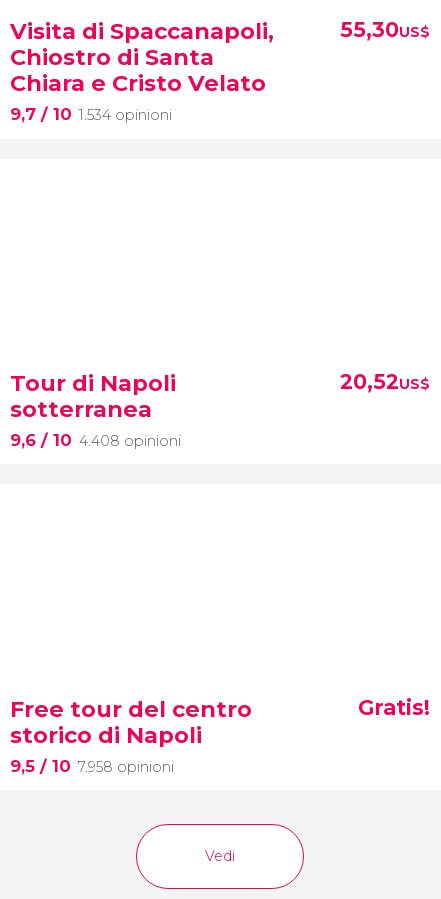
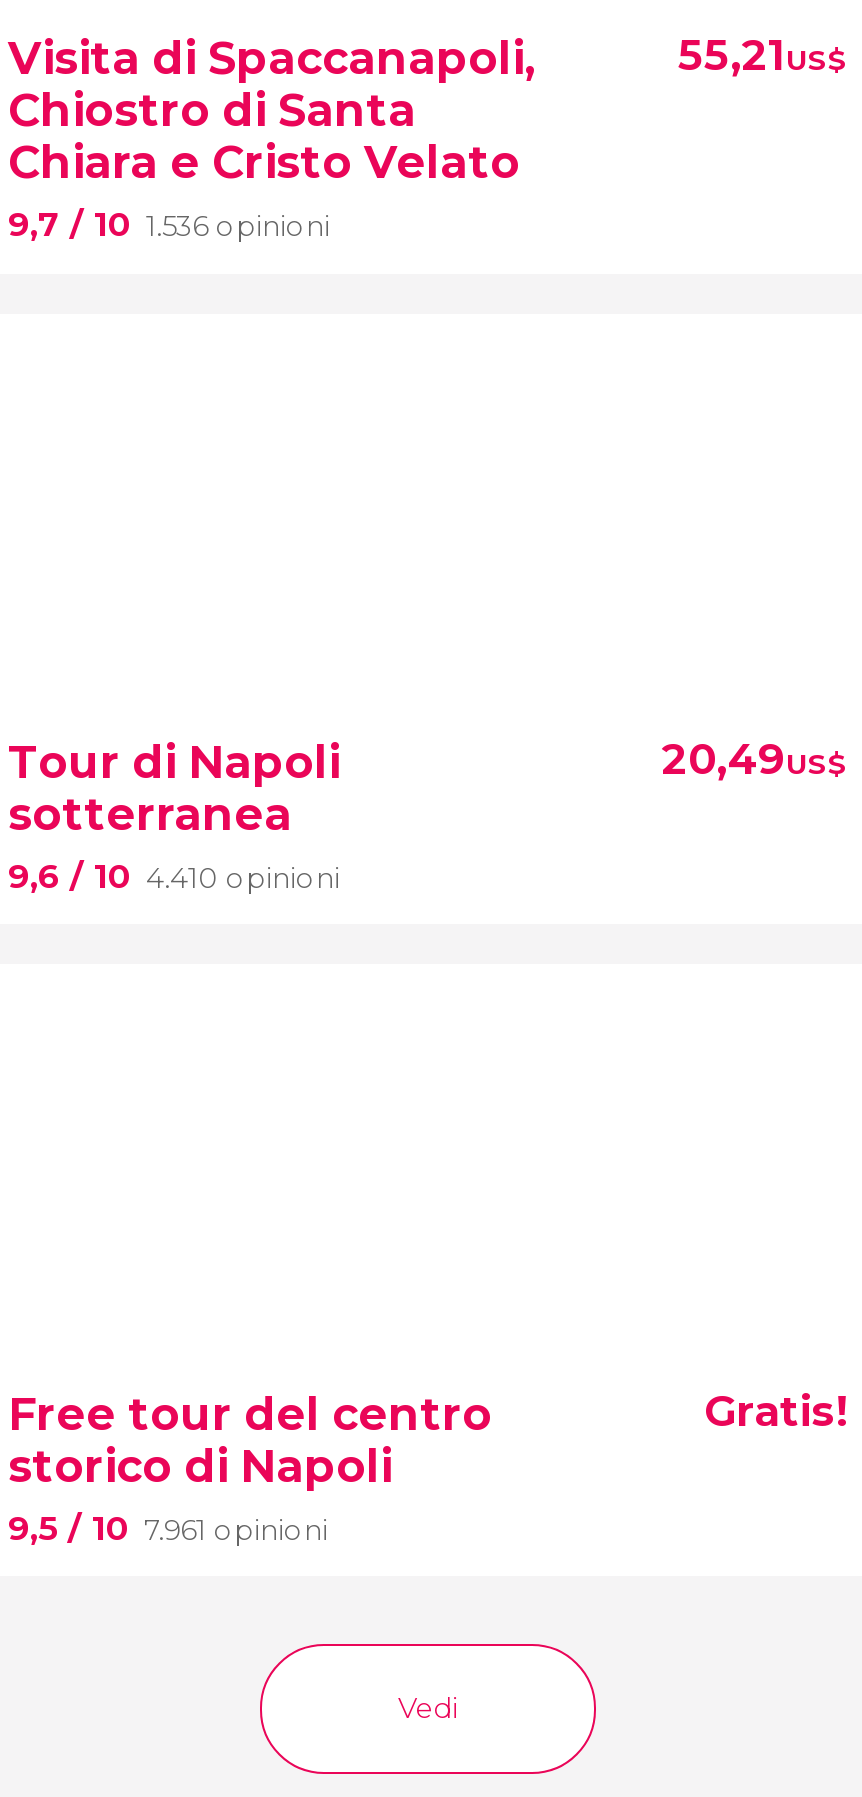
- 55,30US$
+ 55,21US$

- 9,7 / 10 1.534 opinioni
+ 9,7 / 10 1.536 opinioni

- 20,52US$
+ 20,49US$

- 9,6 / 10 4.408 opinioni
+ 9,6 / 10 4.410 opinioni

- 9,5 / 10 7.958 opinioni
+ 9,5 / 10 7.961 opinioni
